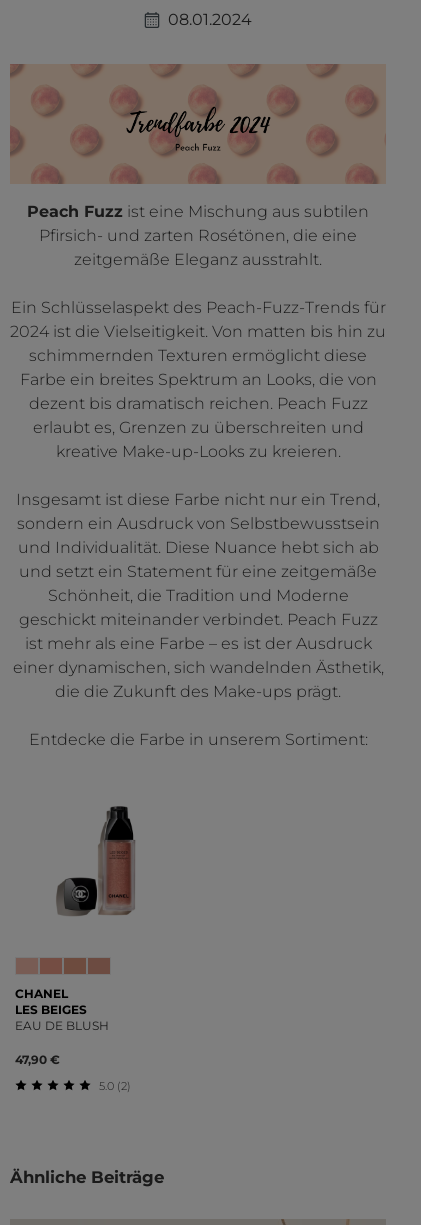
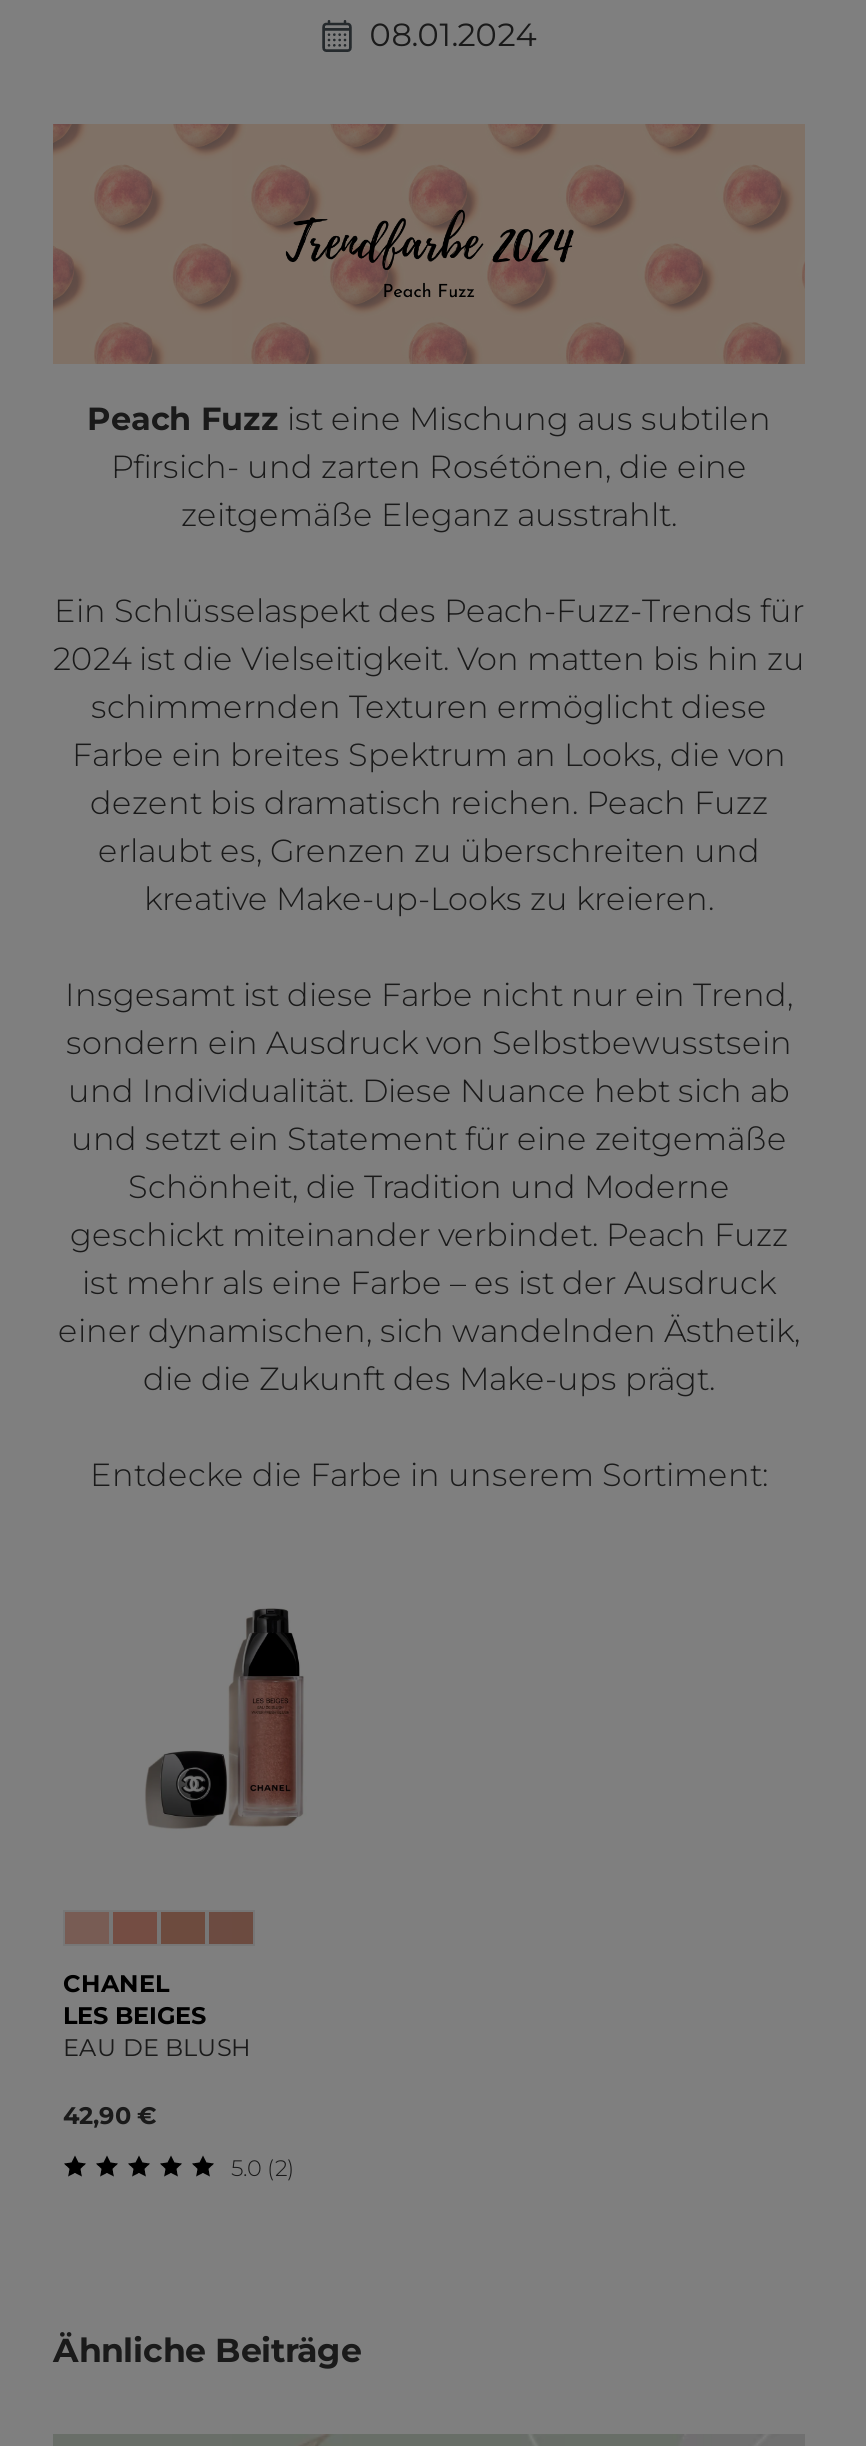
- 47,90 €
+ 42,90 €
